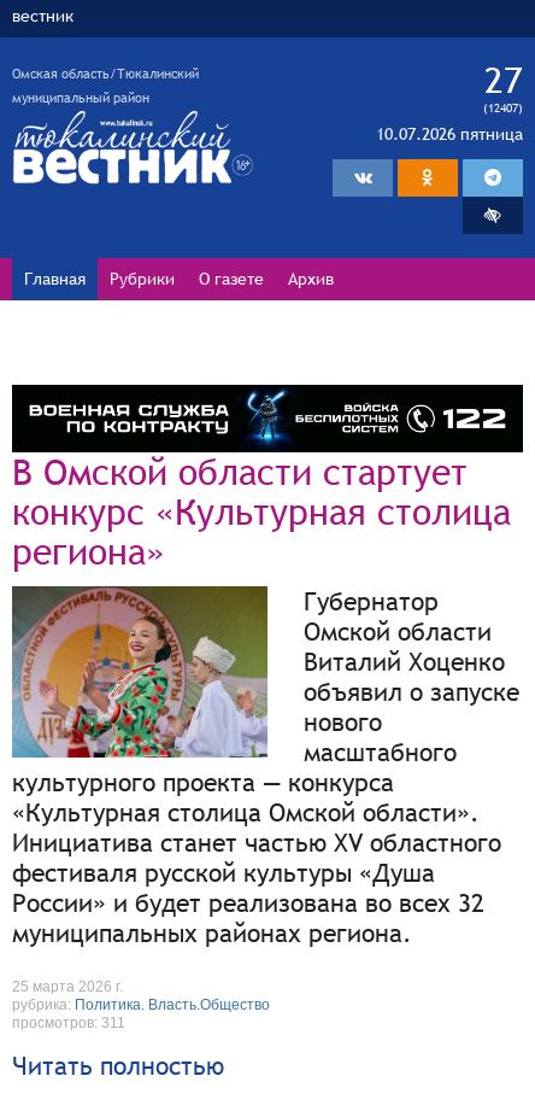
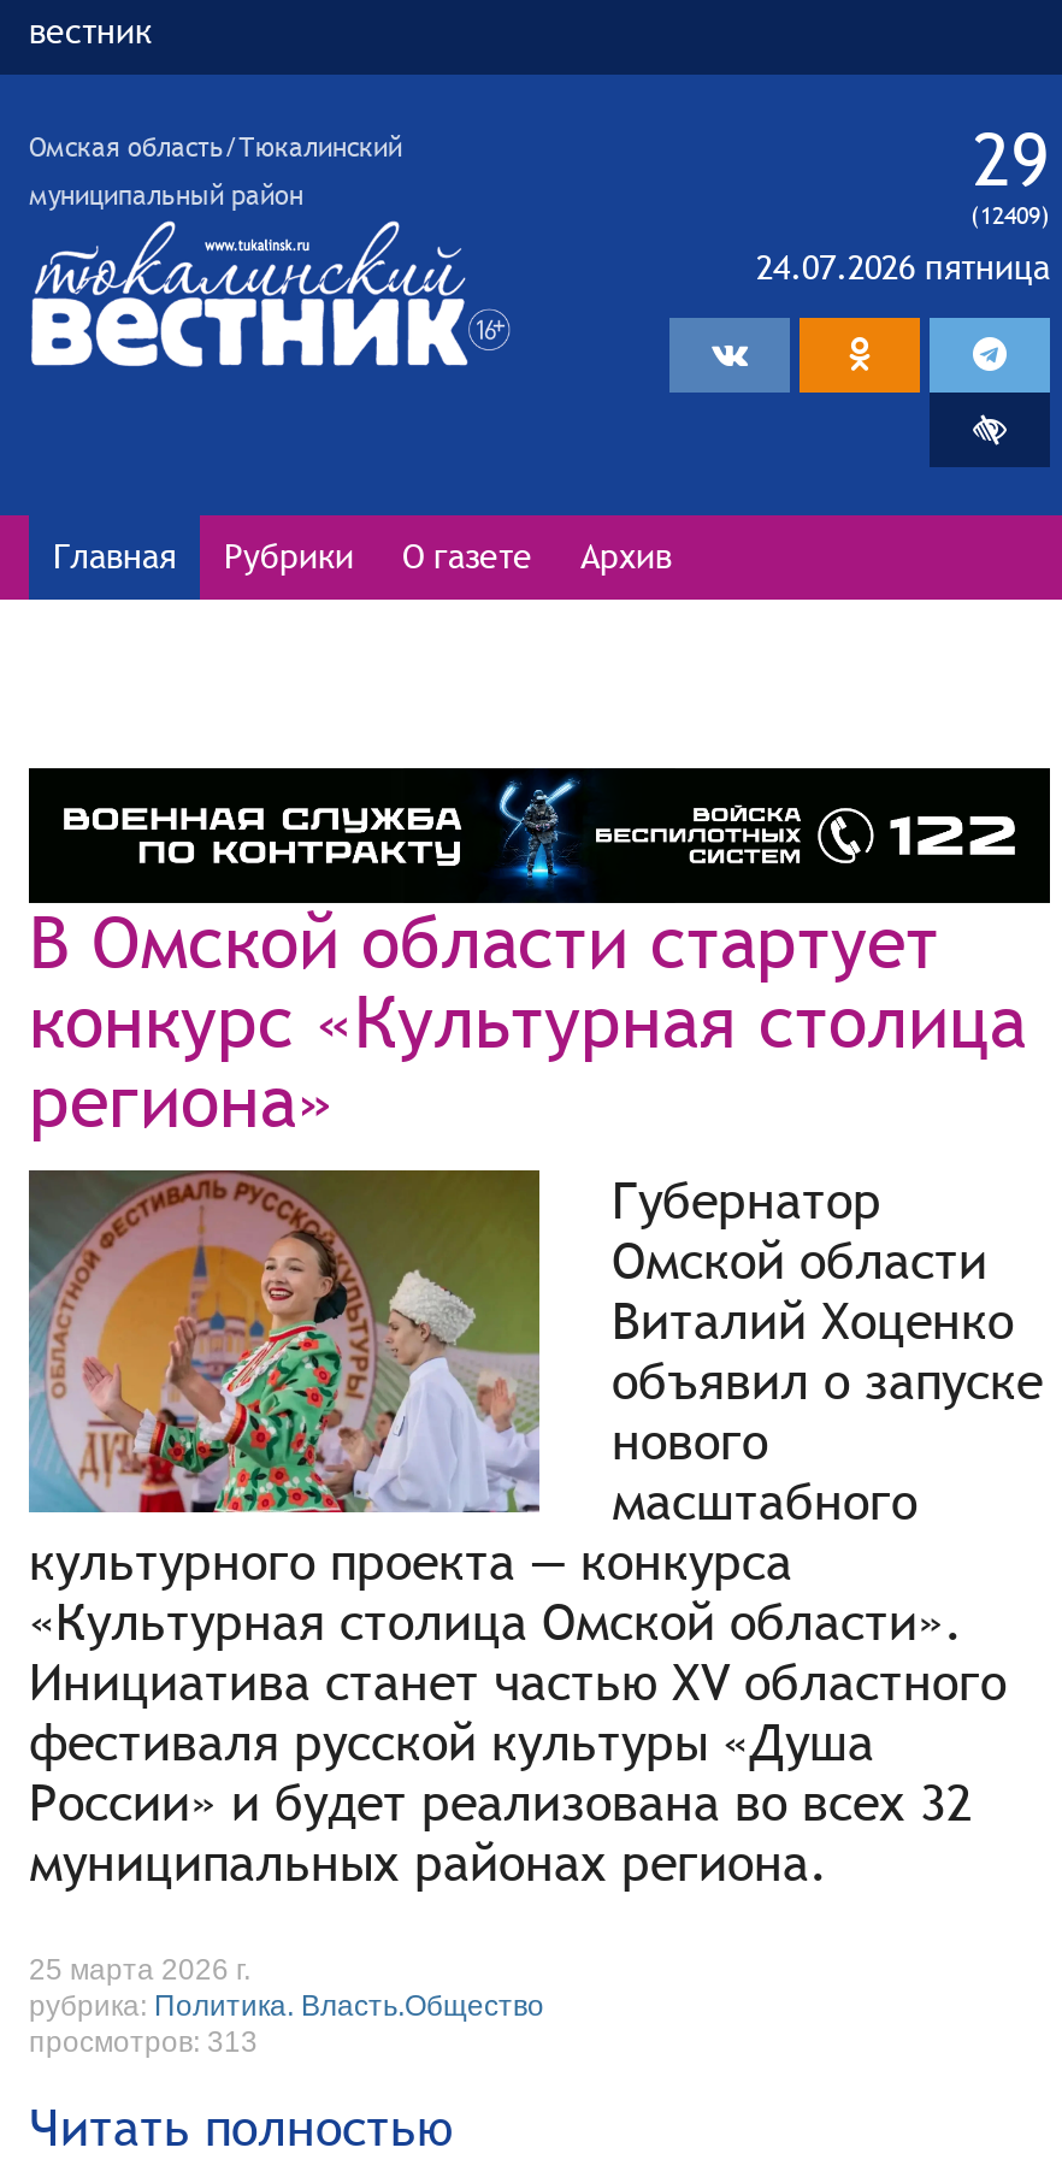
- 27
+ 29

- (12407)
+ (12409)

- 10.07.2026 пятница
+ 24.07.2026 пятница

- просмотров: 311
+ просмотров: 313
